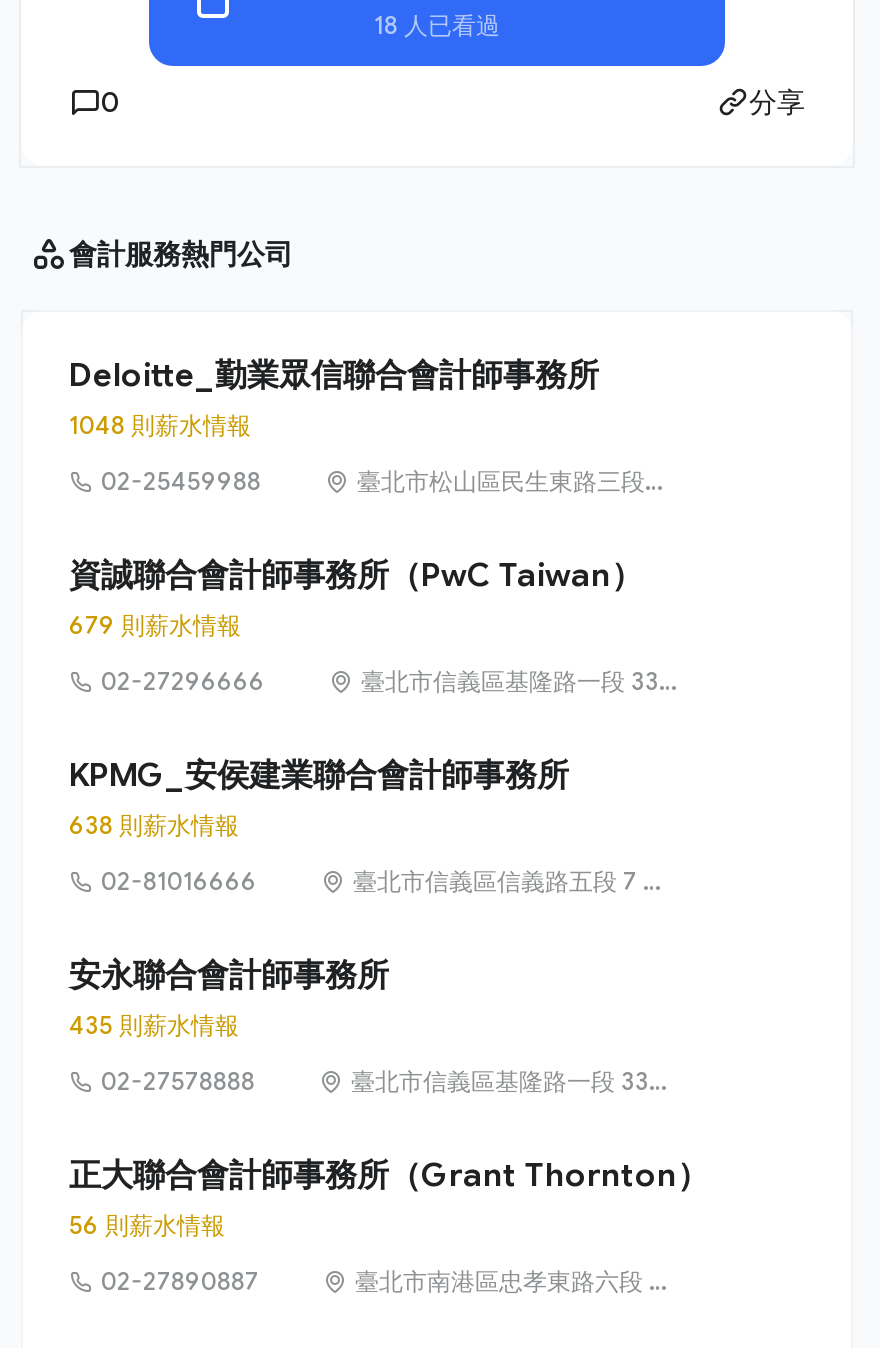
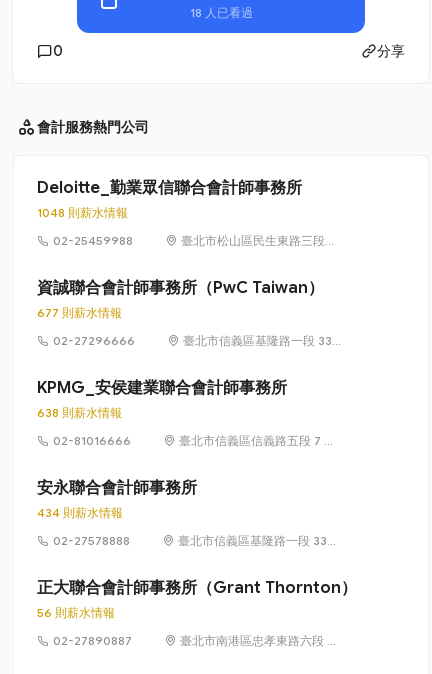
- 679 則薪水情報
+ 677 則薪水情報

- 435 則薪水情報
+ 434 則薪水情報
